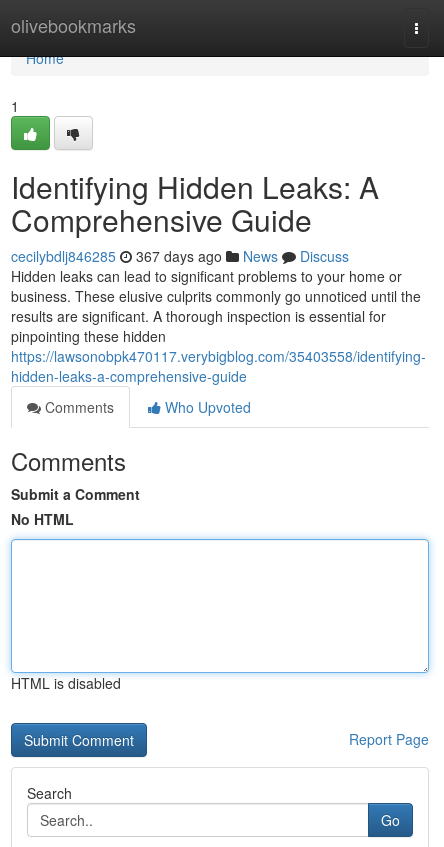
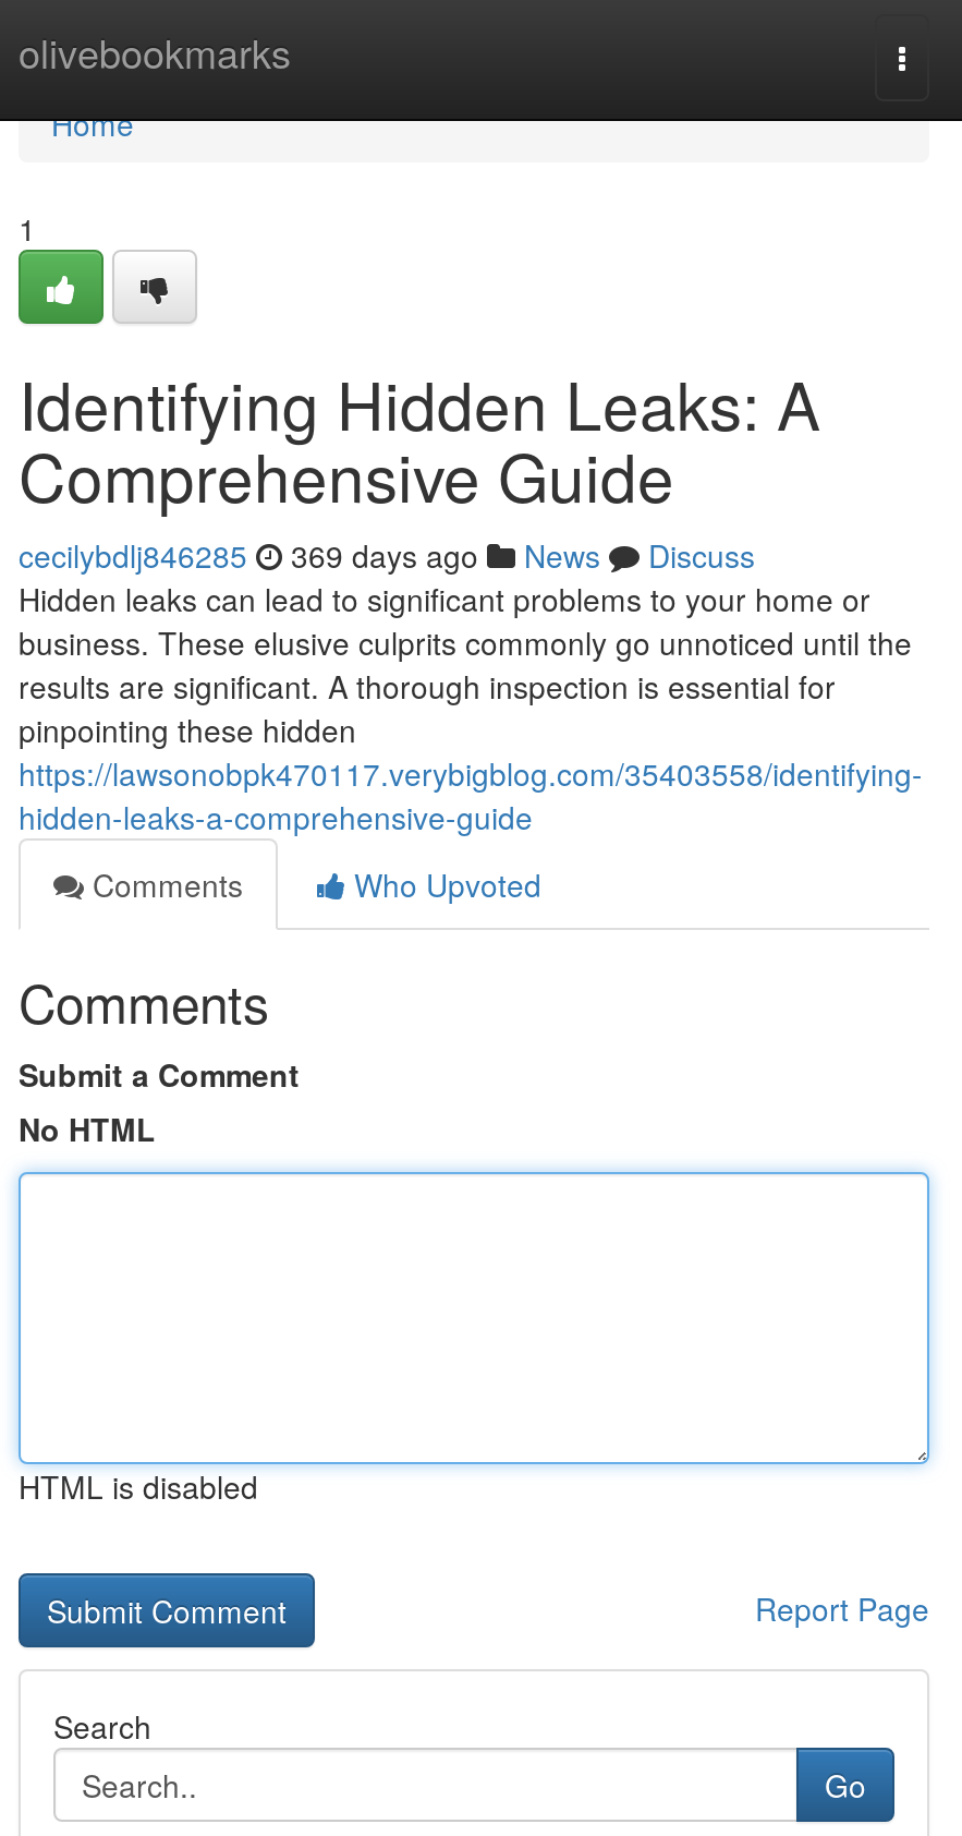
- cecilybdlj846285 367 days ago News Discuss
+ cecilybdlj846285 369 days ago News Discuss
